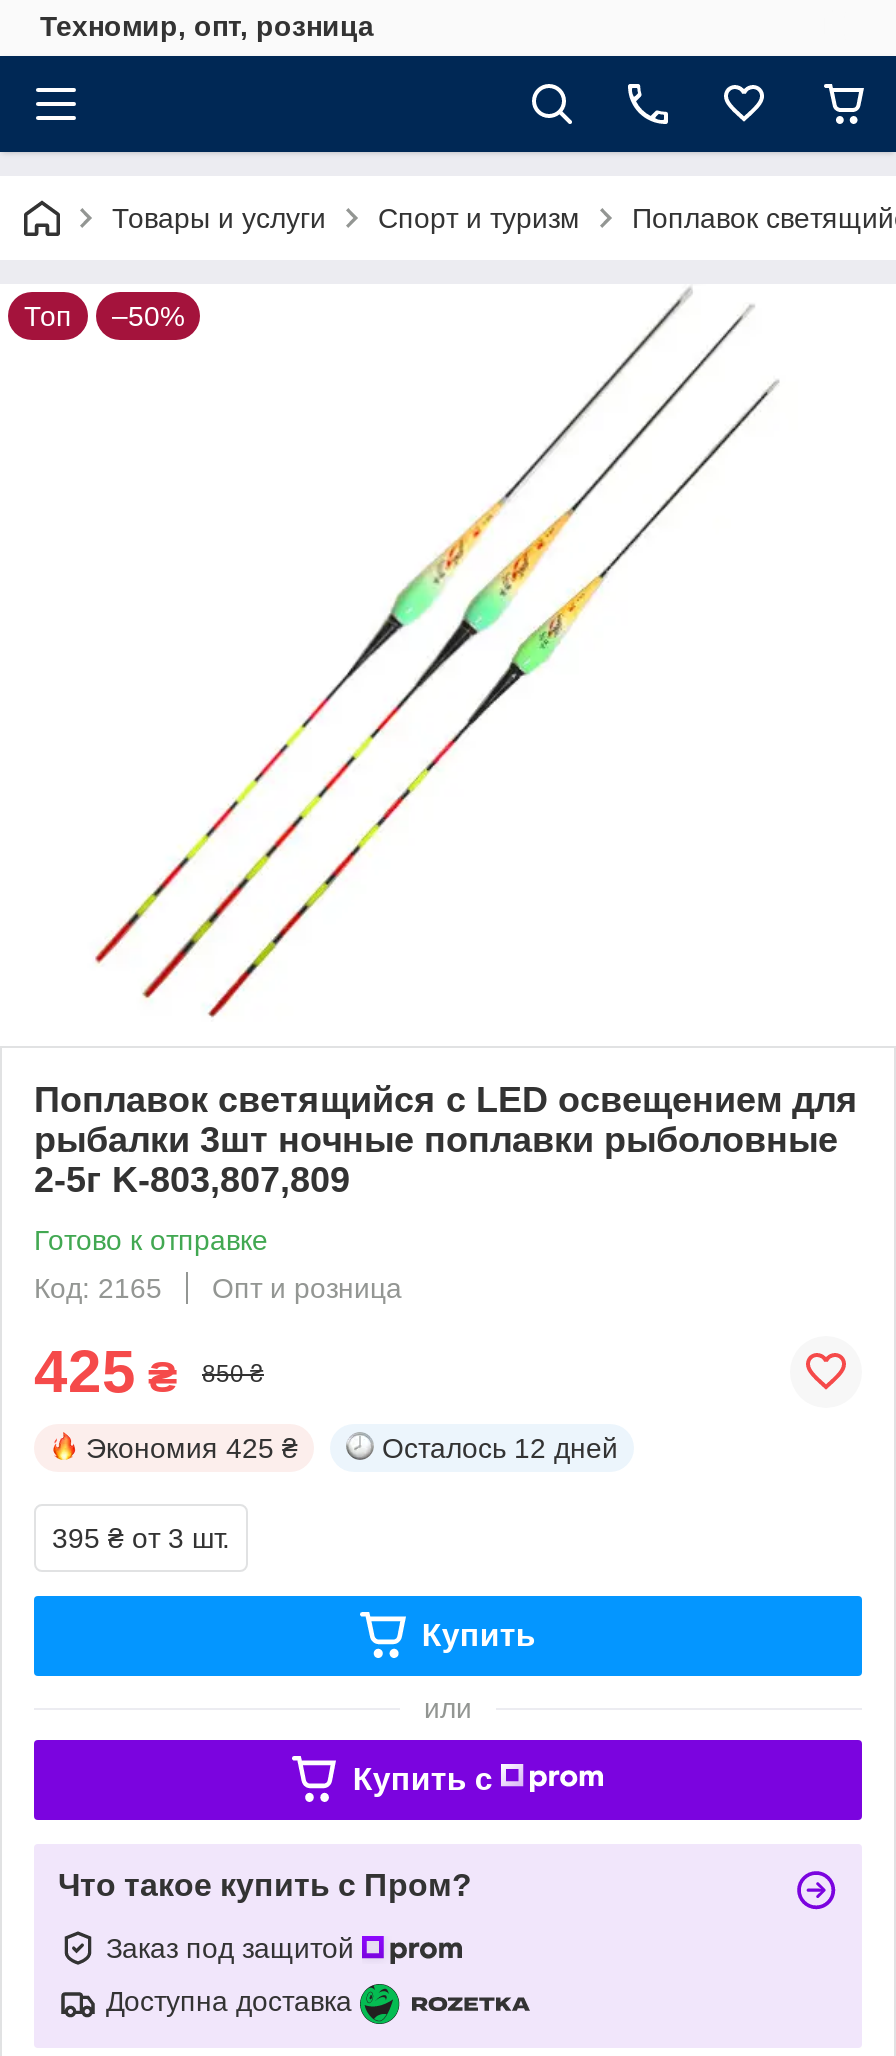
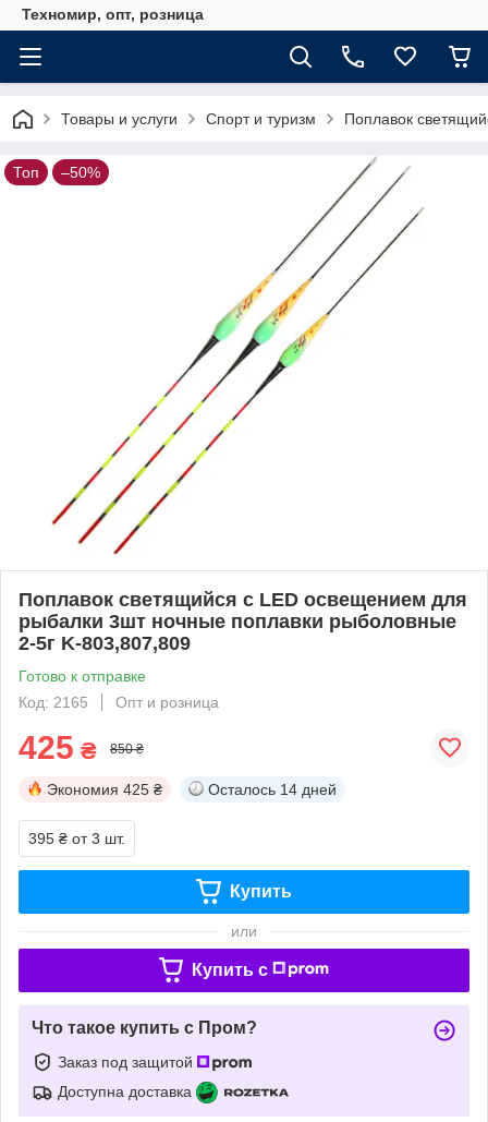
- Осталось 12 дней
+ Осталось 14 дней
